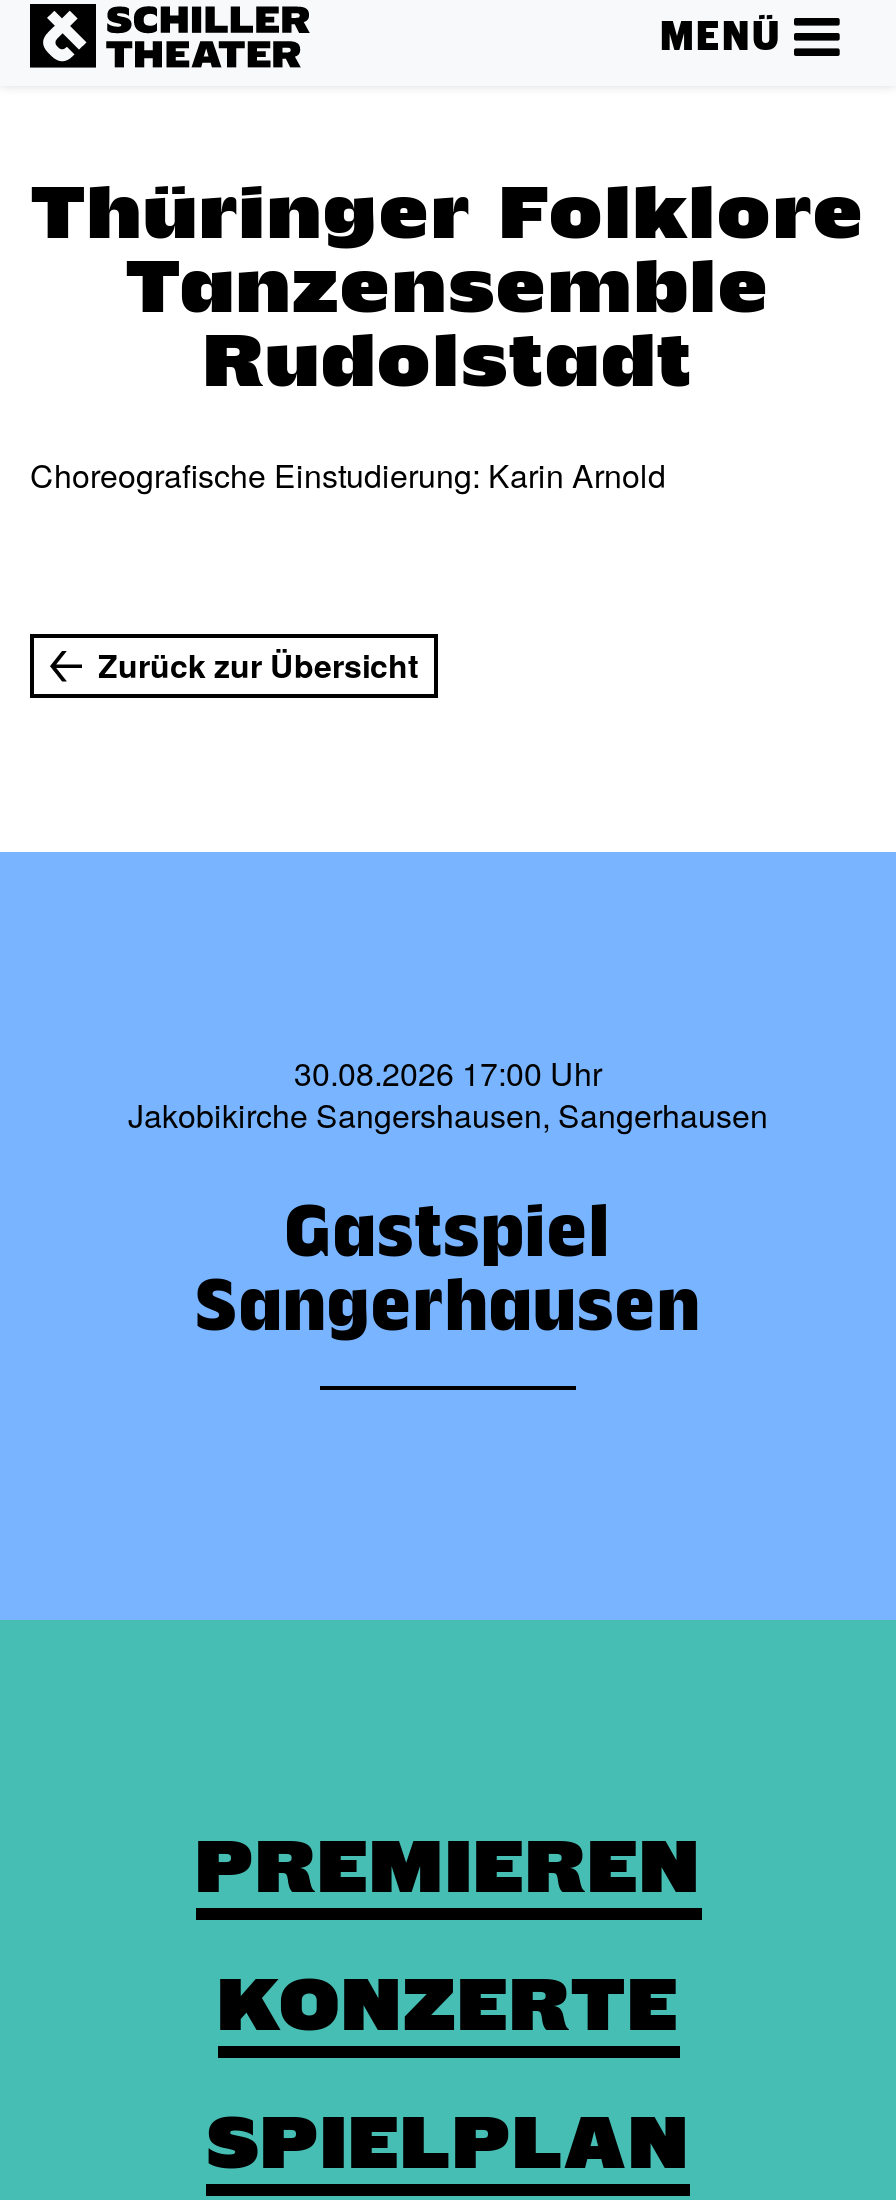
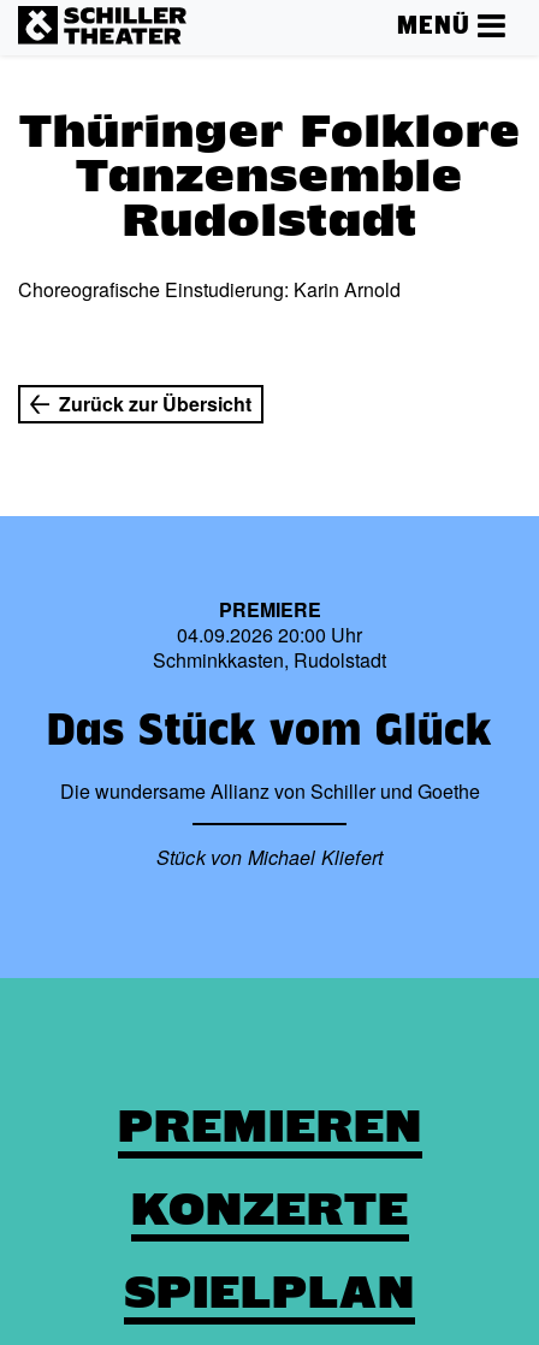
- 30.08.2026 17:00 Uhr
- Jakobikirche Sangershausen, Sangerhausen
- Gastspiel
- Sangerhausen
+ PREMIERE
+ 04.09.2026 20:00 Uhr
+ Schminkkasten, Rudolstadt
+ Das Stück vom Glück
+ Die wundersame Allianz von Schiller und Goethe
+ Stück von Michael Kliefert
